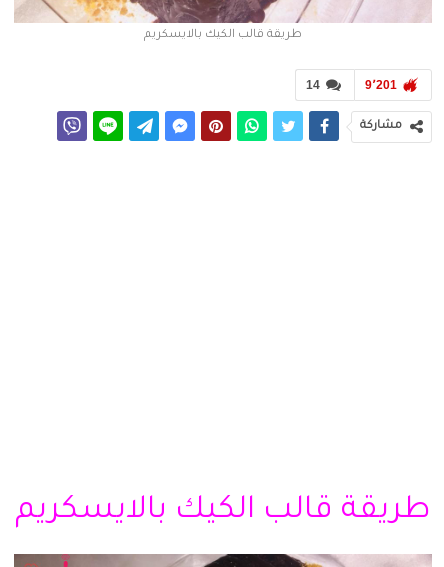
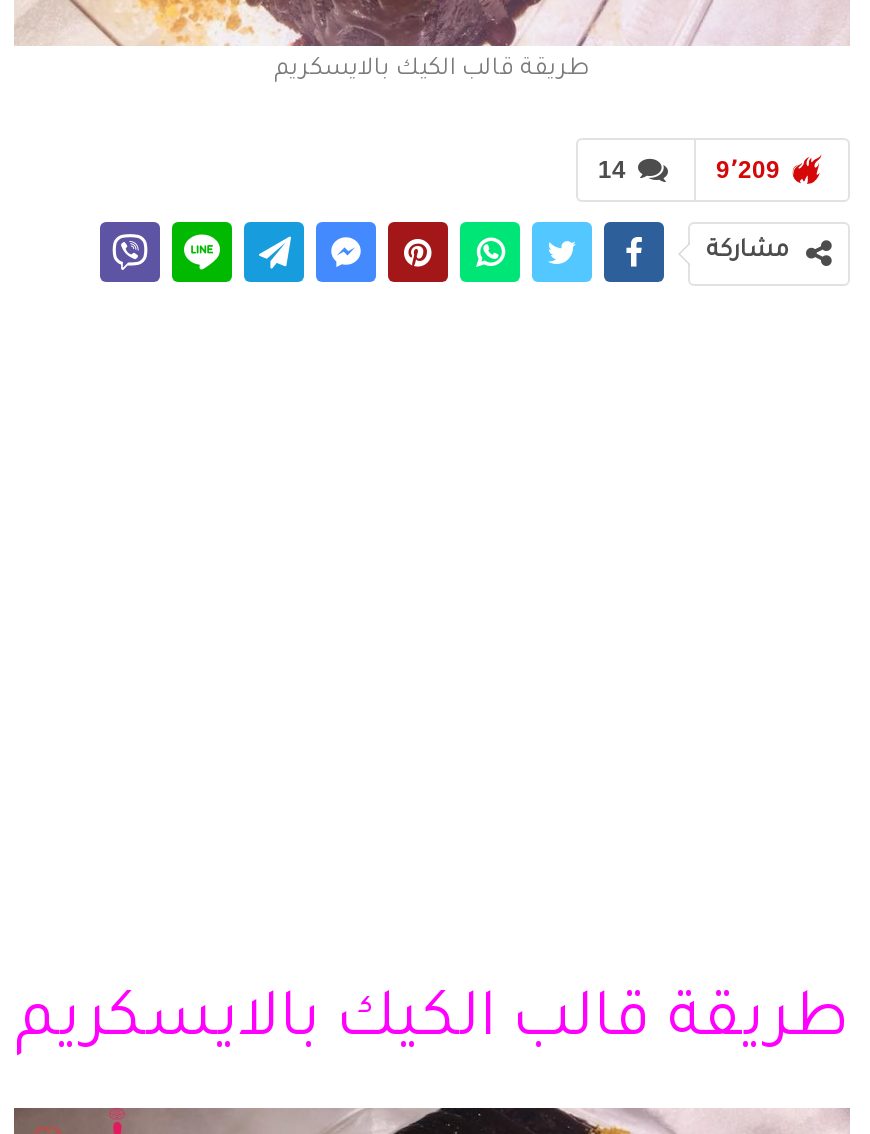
- 9٬201
+ 9٬209
